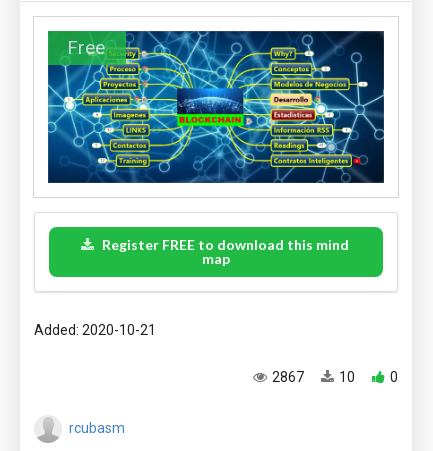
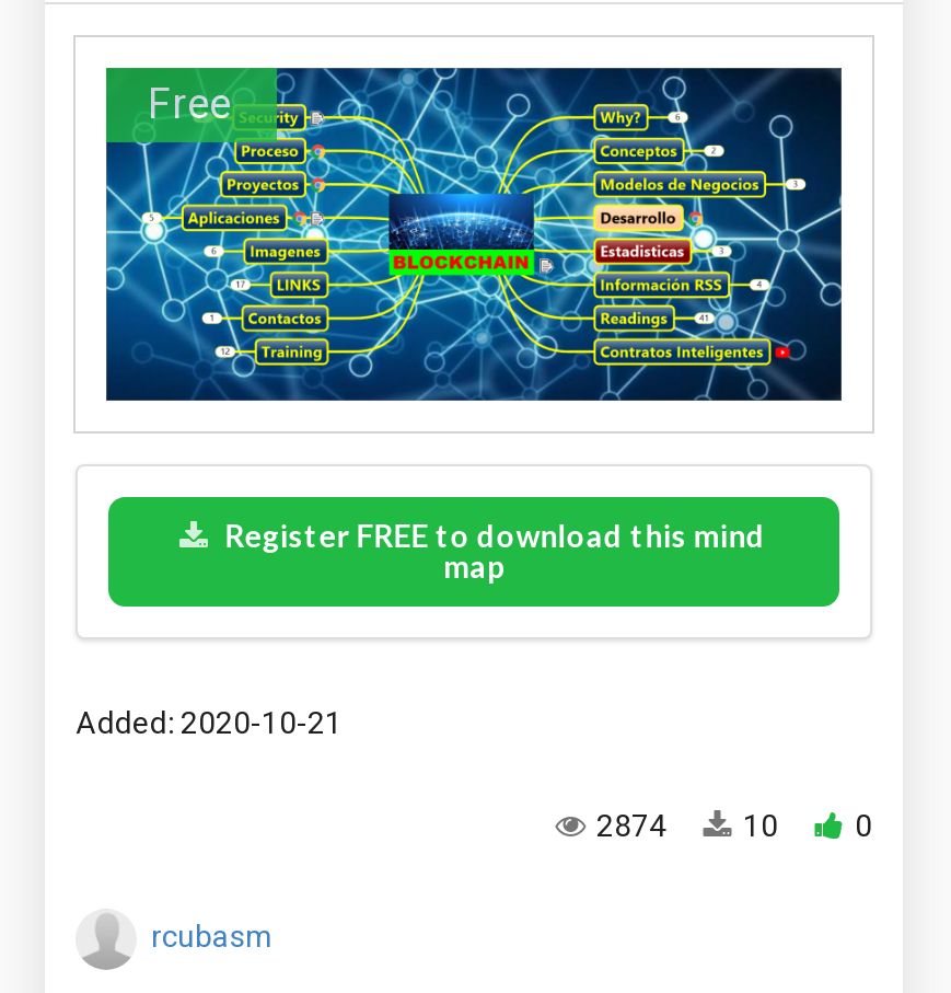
- 2867
+ 2874
